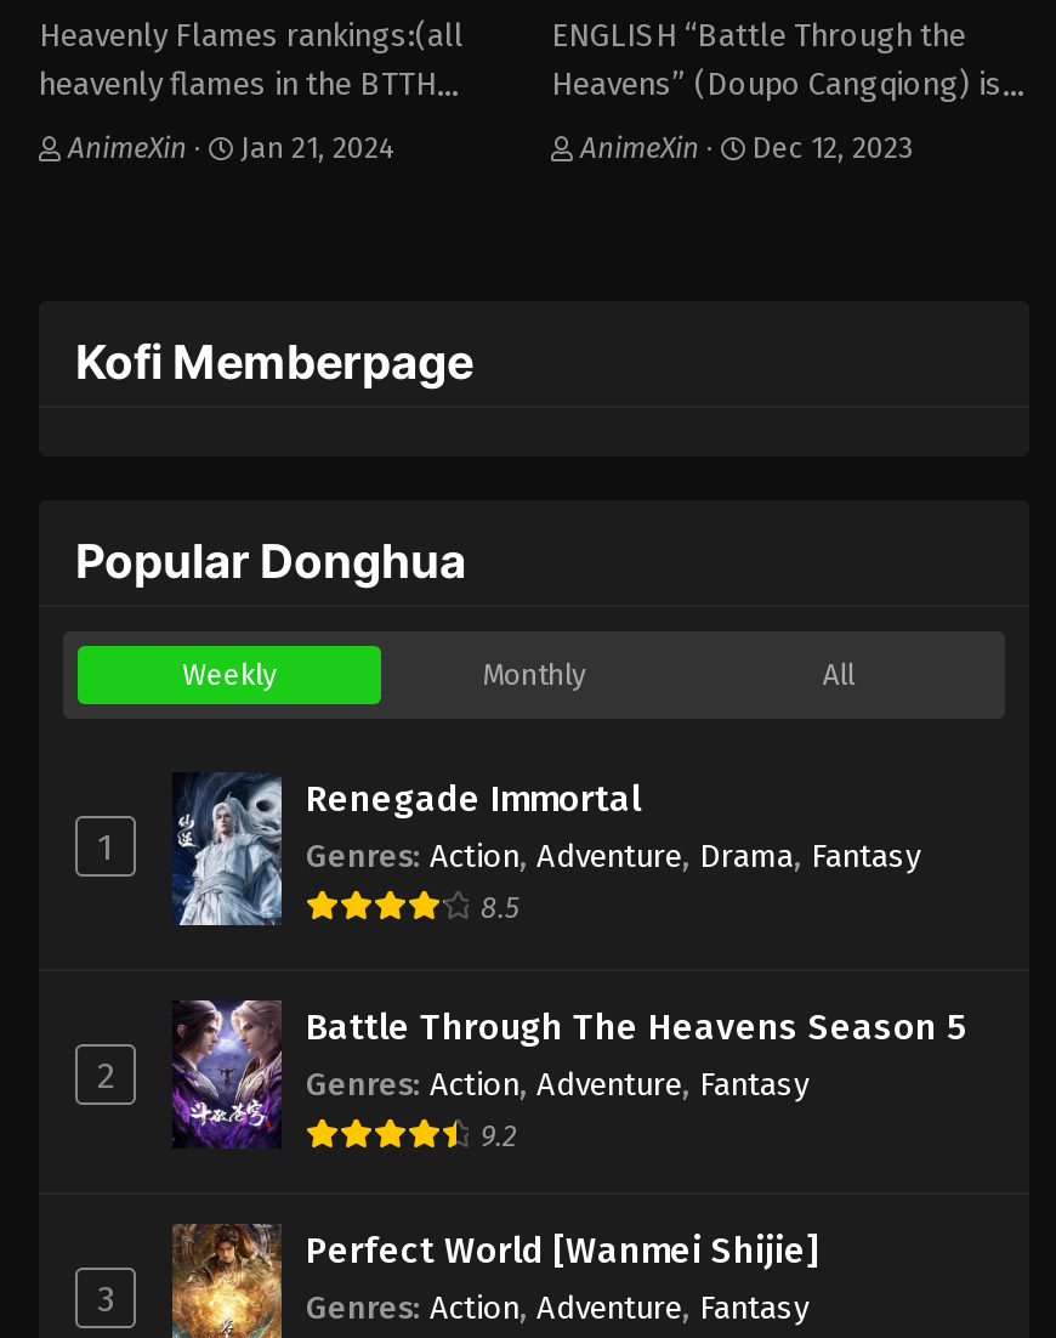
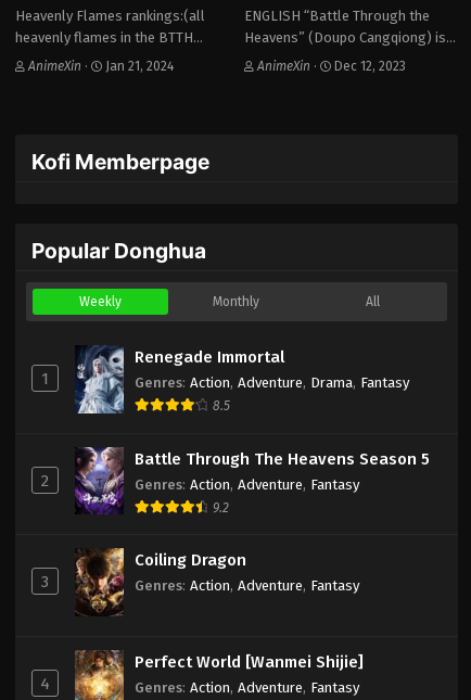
+ [image]
+ Coiling Dragon
+ Genres: Action, Adventure, Fantasy

+ 4
